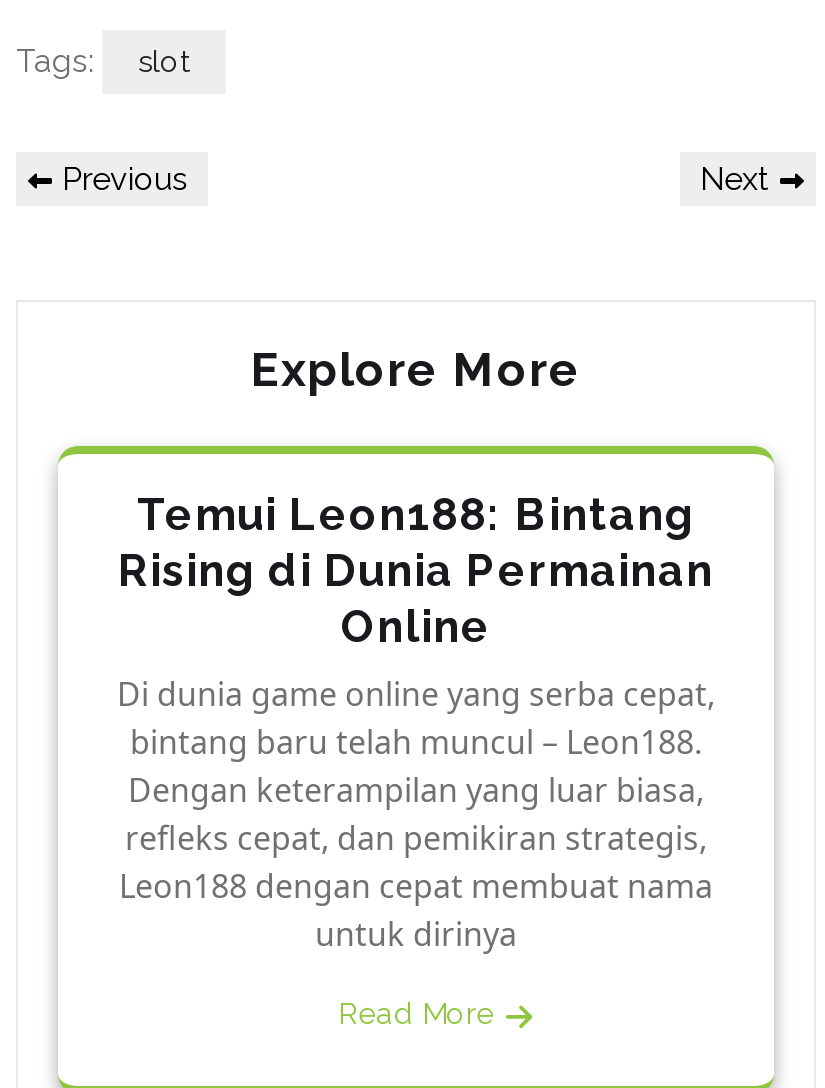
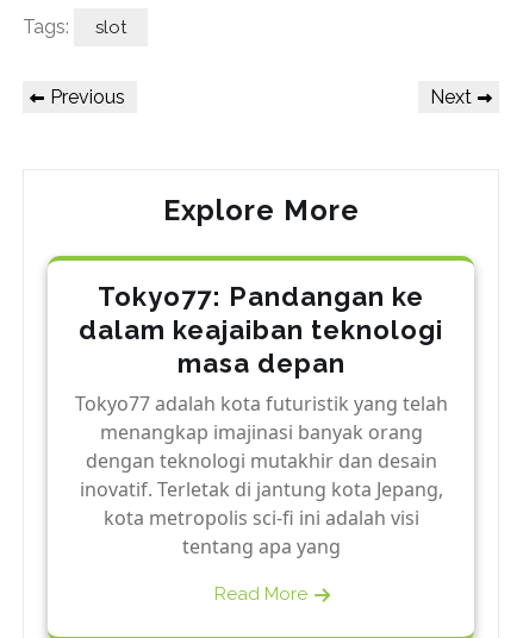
- Temui Leon188: Bintang
- Rising di Dunia Permainan
- Online
- Di dunia game online yang serba cepat,
- bintang baru telah muncul – Leon188.
- Dengan keterampilan yang luar biasa,
- refleks cepat, dan pemikiran strategis,
- Leon188 dengan cepat membuat nama
- untuk dirinya
+ Tokyo77: Pandangan ke
+ dalam keajaiban teknologi
+ masa depan
+ Tokyo77 adalah kota futuristik yang telah
+ menangkap imajinasi banyak orang
+ dengan teknologi mutakhir dan desain
+ inovatif. Terletak di jantung kota Jepang,
+ kota metropolis sci-fi ini adalah visi
+ tentang apa yang
